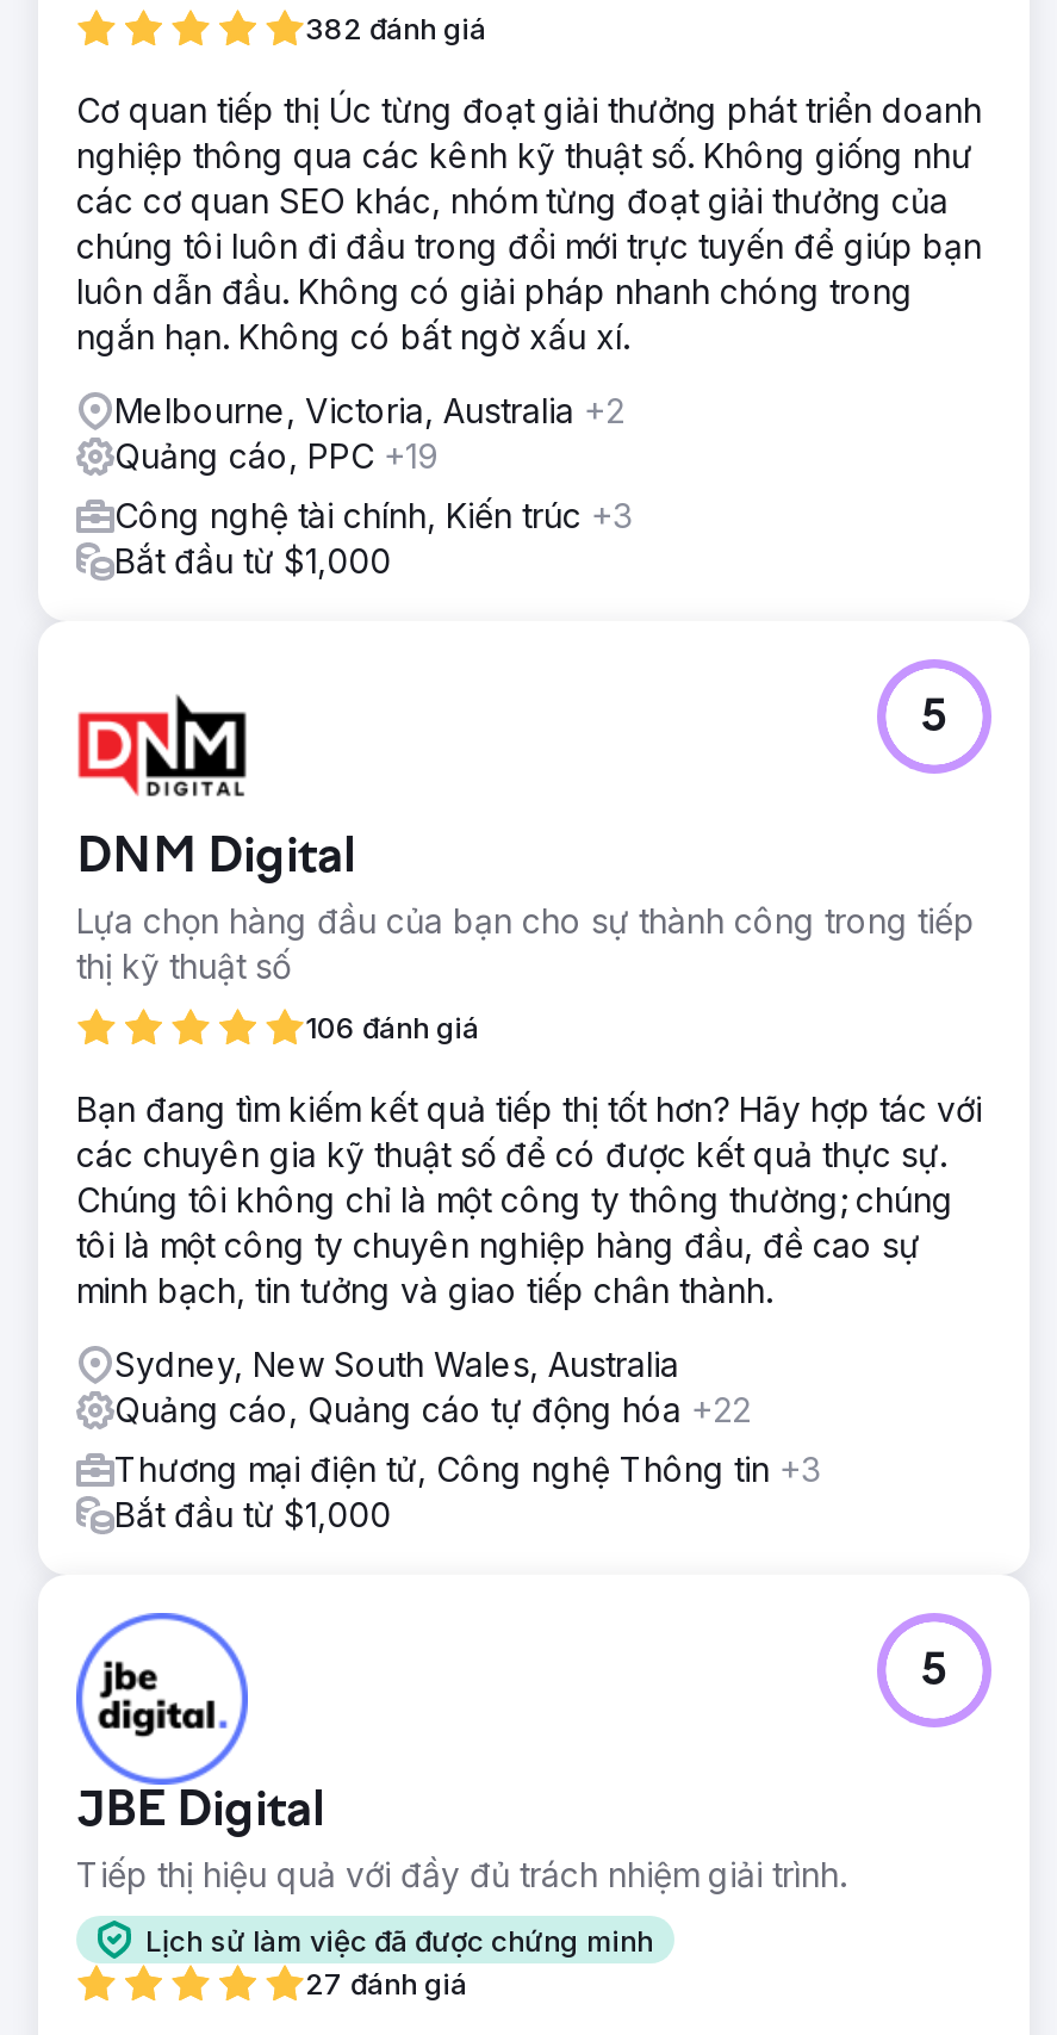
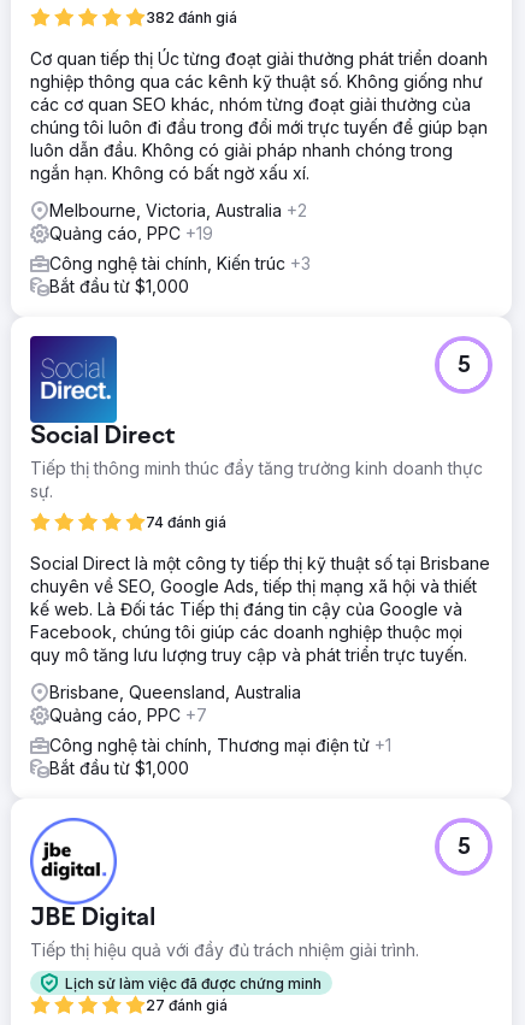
- [image]
- DNM Digital
- Lựa chọn hàng đầu của bạn cho sự thành công trong tiếp
- thị kỹ thuật số
+ [image]
+ Social Direct
+ Tiếp thị thông minh thúc đẩy tăng trưởng kinh doanh thực
+ sự.

- 106 đánh giá
+ 74 đánh giá

- Bạn đang tìm kiếm kết quả tiếp thị tốt hơn? Hãy hợp tác với
- các chuyên gia kỹ thuật số để có được kết quả thực sự.
- Chúng tôi không chỉ là một công ty thông thường; chúng
- tôi là một công ty chuyên nghiệp hàng đầu, đề cao sự
- minh bạch, tin tưởng và giao tiếp chân thành.
+ Social Direct là một công ty tiếp thị kỹ thuật số tại Brisbane
+ chuyên về SEO, Google Ads, tiếp thị mạng xã hội và thiết
+ kế web. Là Đối tác Tiếp thị đáng tin cậy của Google và
+ Facebook, chúng tôi giúp các doanh nghiệp thuộc mọi
+ quy mô tăng lưu lượng truy cập và phát triển trực tuyến.

- Sydney, New South Wales, Australia
- Quảng cáo, Quảng cáo tự động hóa +22
+ Brisbane, Queensland, Australia
+ Quảng cáo, PPC +7

- Thương mại điện tử, Công nghệ Thông tin +3
+ Công nghệ tài chính, Thương mại điện tử +1
